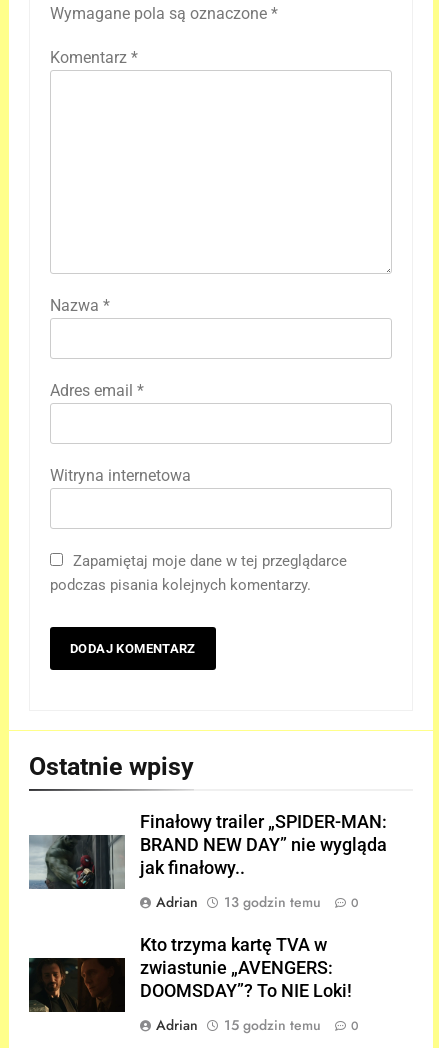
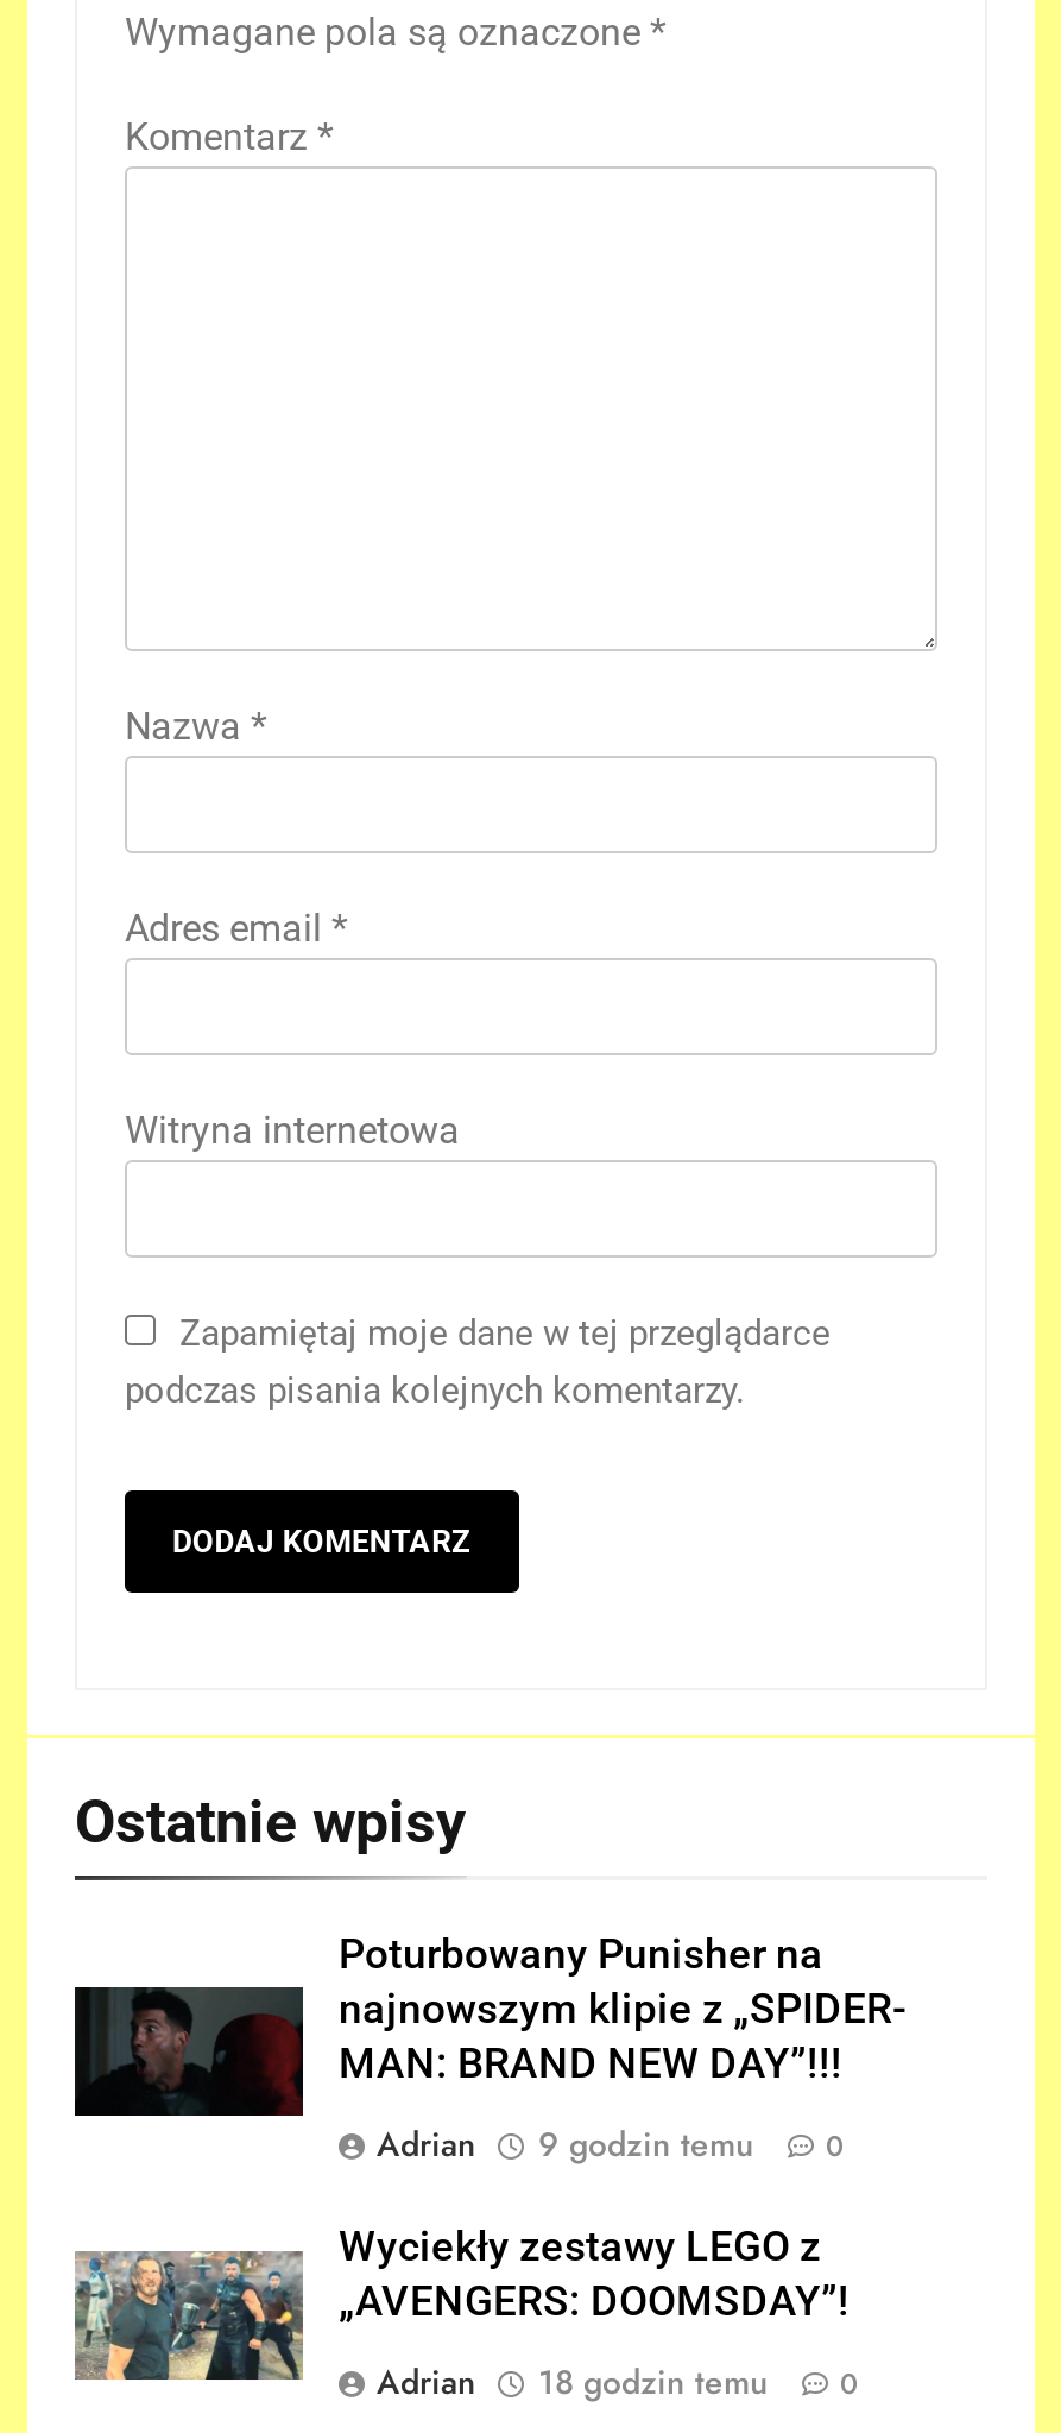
- [image]
- Finałowy trailer „SPIDER-MAN:
- BRAND NEW DAY” nie wygląda
- jak finałowy..
+ [image]
+ Poturbowany Punisher na
+ najnowszym klipie z „SPIDER-
+ MAN: BRAND NEW DAY”!!!

- Adrian 13 godzin temu 0
+ Adrian 9 godzin temu 0

- [image]
- Kto trzyma kartę TVA w
- zwiastunie „AVENGERS:
- DOOMSDAY”? To NIE Loki!
+ [image]
+ Wyciekły zestawy LEGO z
+ „AVENGERS: DOOMSDAY”!

- Adrian 15 godzin temu 0
+ Adrian 18 godzin temu 0
